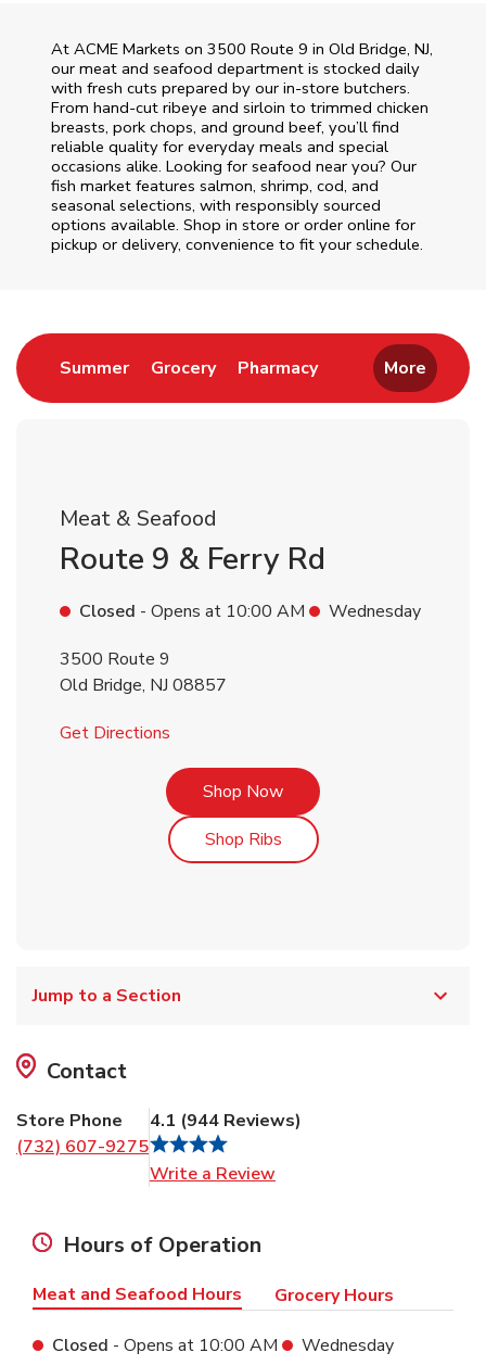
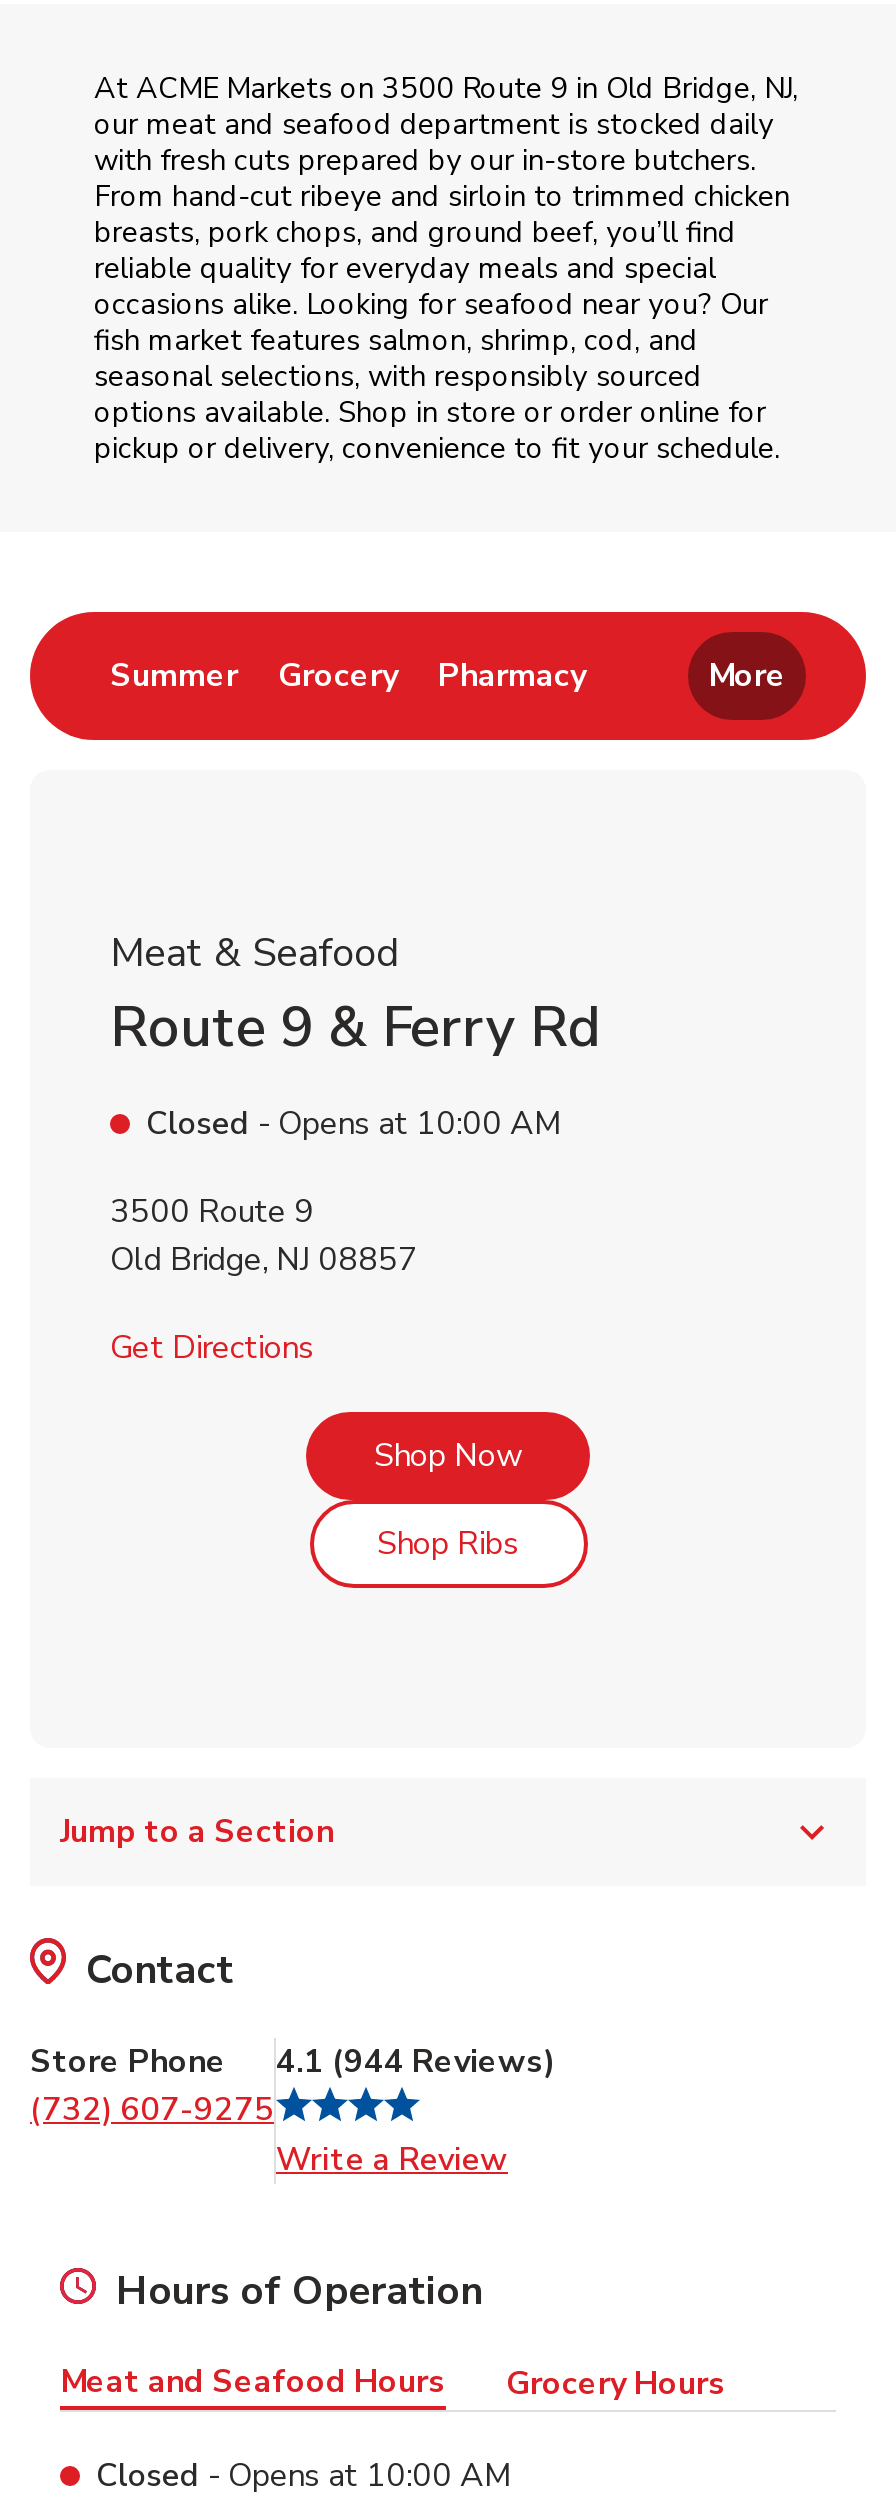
- Wednesday

- Wednesday
